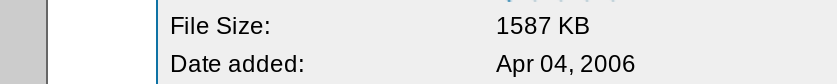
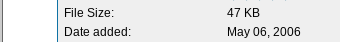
- 1587 KB
+ 47 KB

- Apr 04, 2006
+ May 06, 2006
